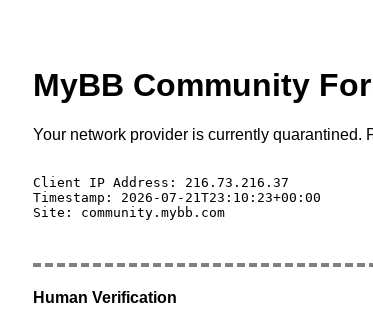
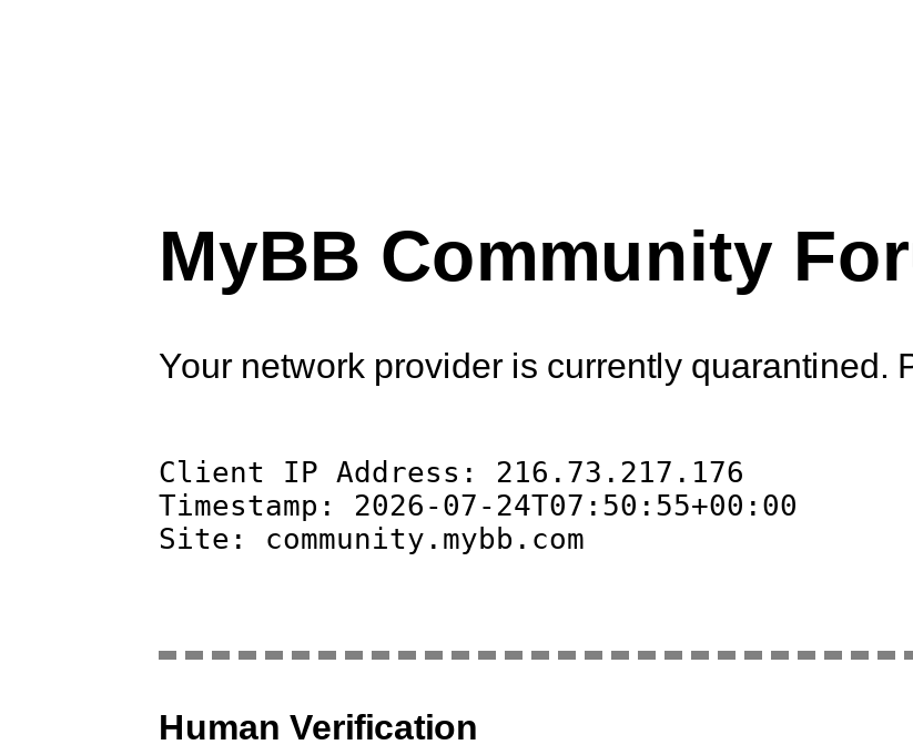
- Client IP Address: 216.73.216.37
+ Client IP Address: 216.73.217.176

- Timestamp: 2026-07-21T23:10:23+00:00
+ Timestamp: 2026-07-24T07:50:55+00:00
